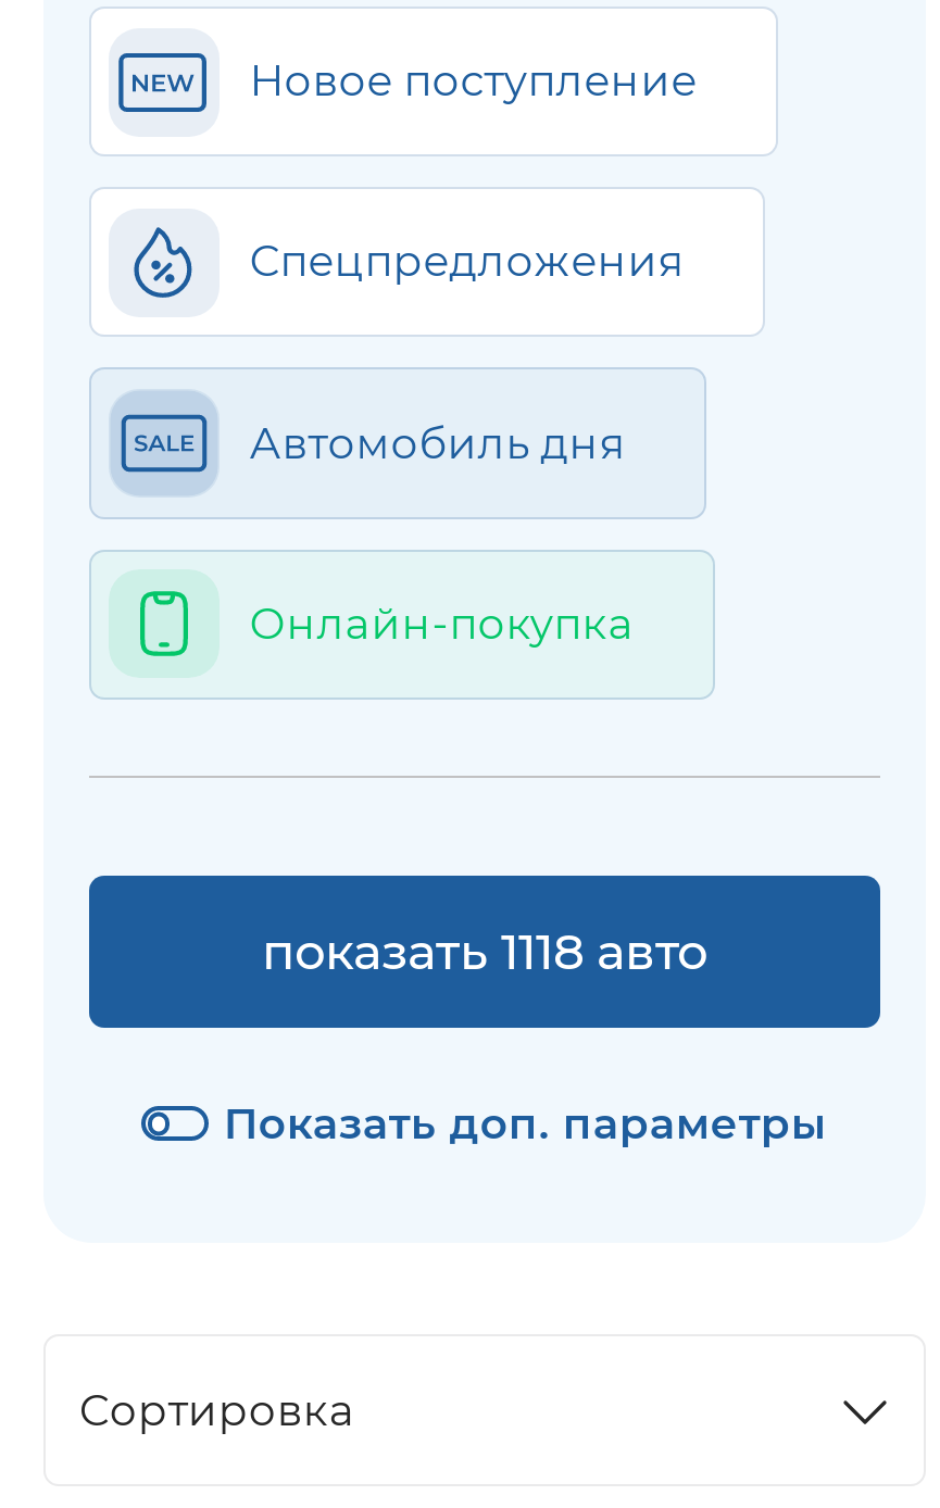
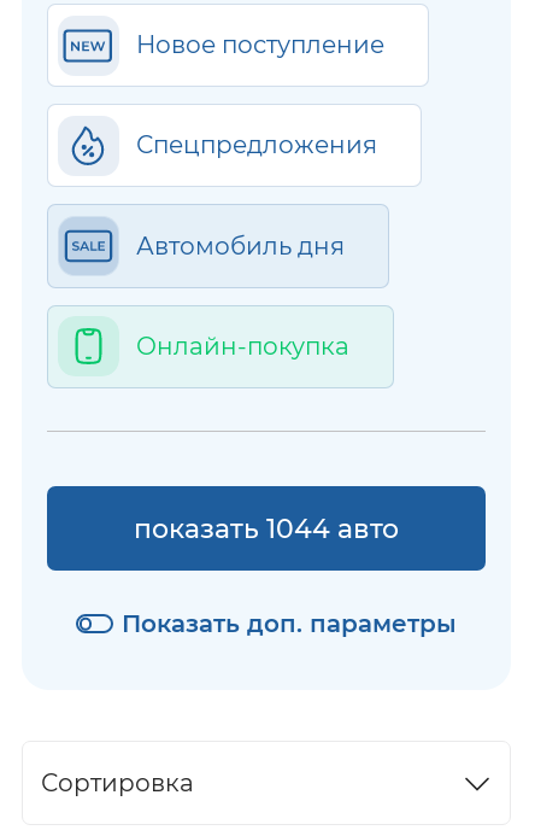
- показать 1118 авто
+ показать 1044 авто
